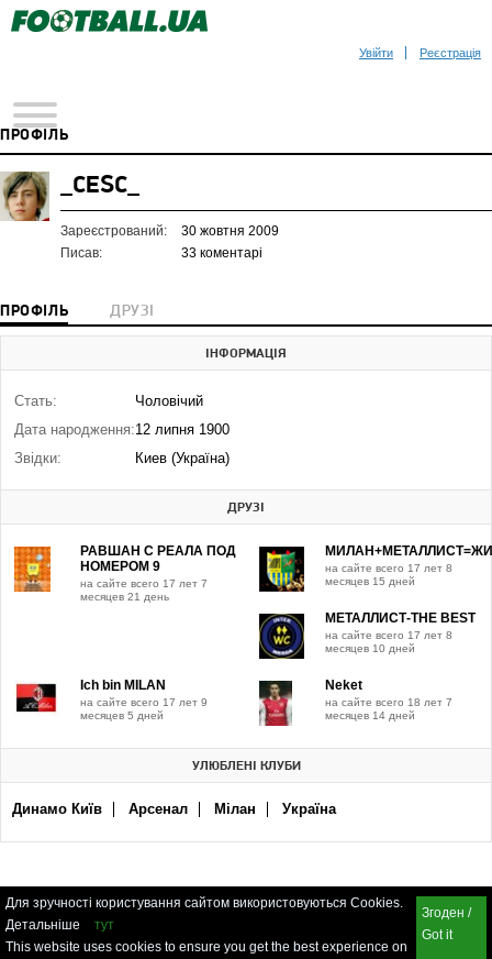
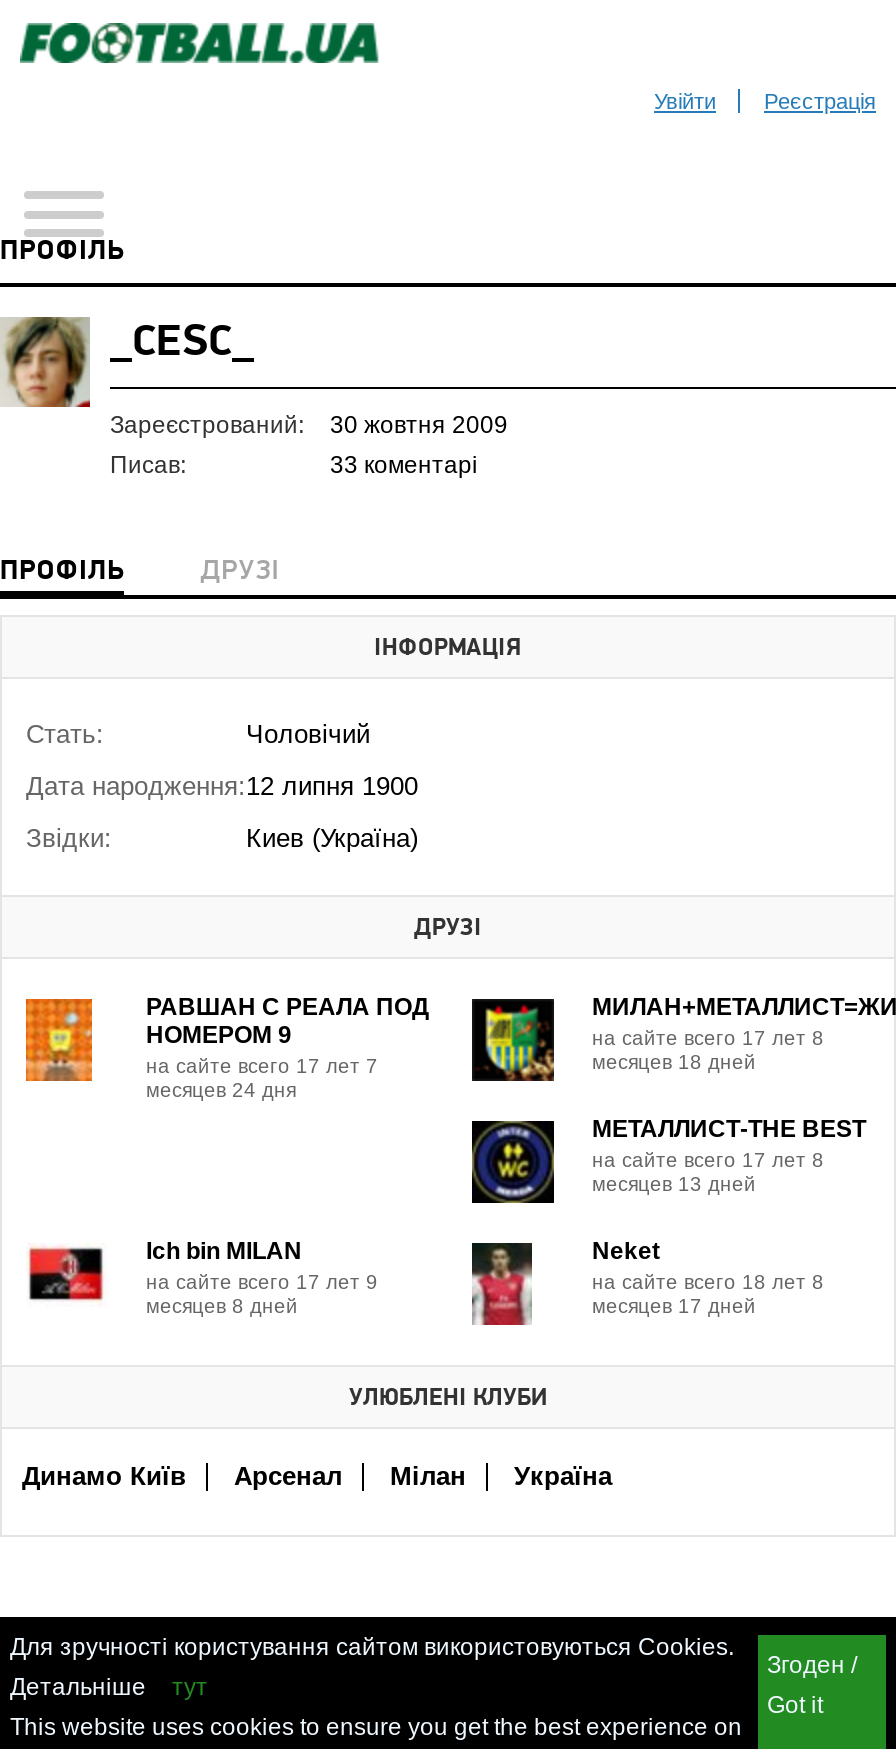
- месяцев 15 дней
+ месяцев 18 дней

- месяцев 21 день
+ месяцев 24 дня

- месяцев 10 дней
+ месяцев 13 дней

- на сайте всего 18 лет 7
+ на сайте всего 18 лет 8

- месяцев 5 дней
+ месяцев 8 дней

- месяцев 14 дней
+ месяцев 17 дней
